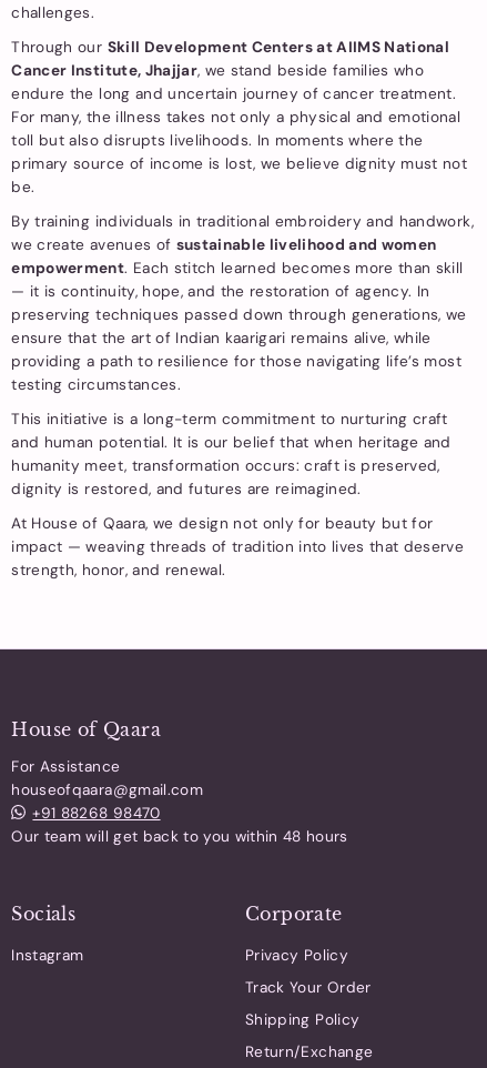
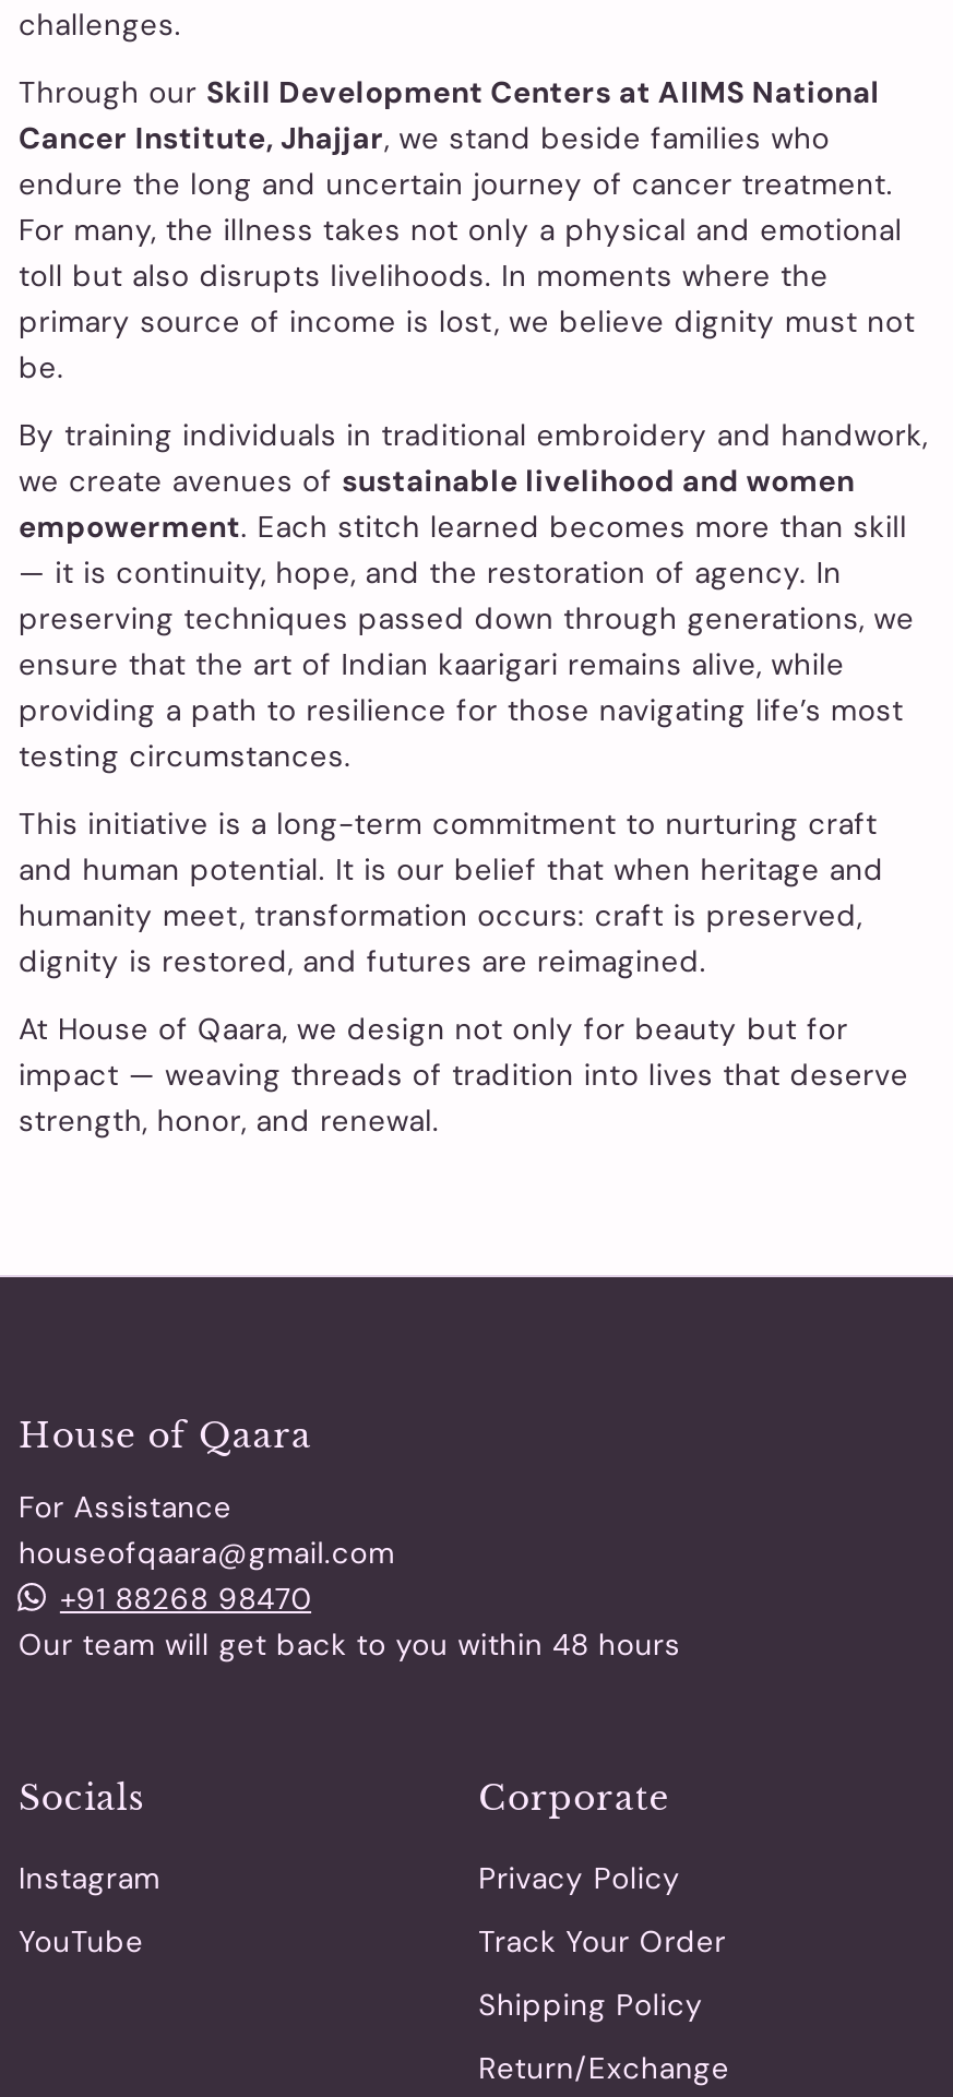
+ YouTube
